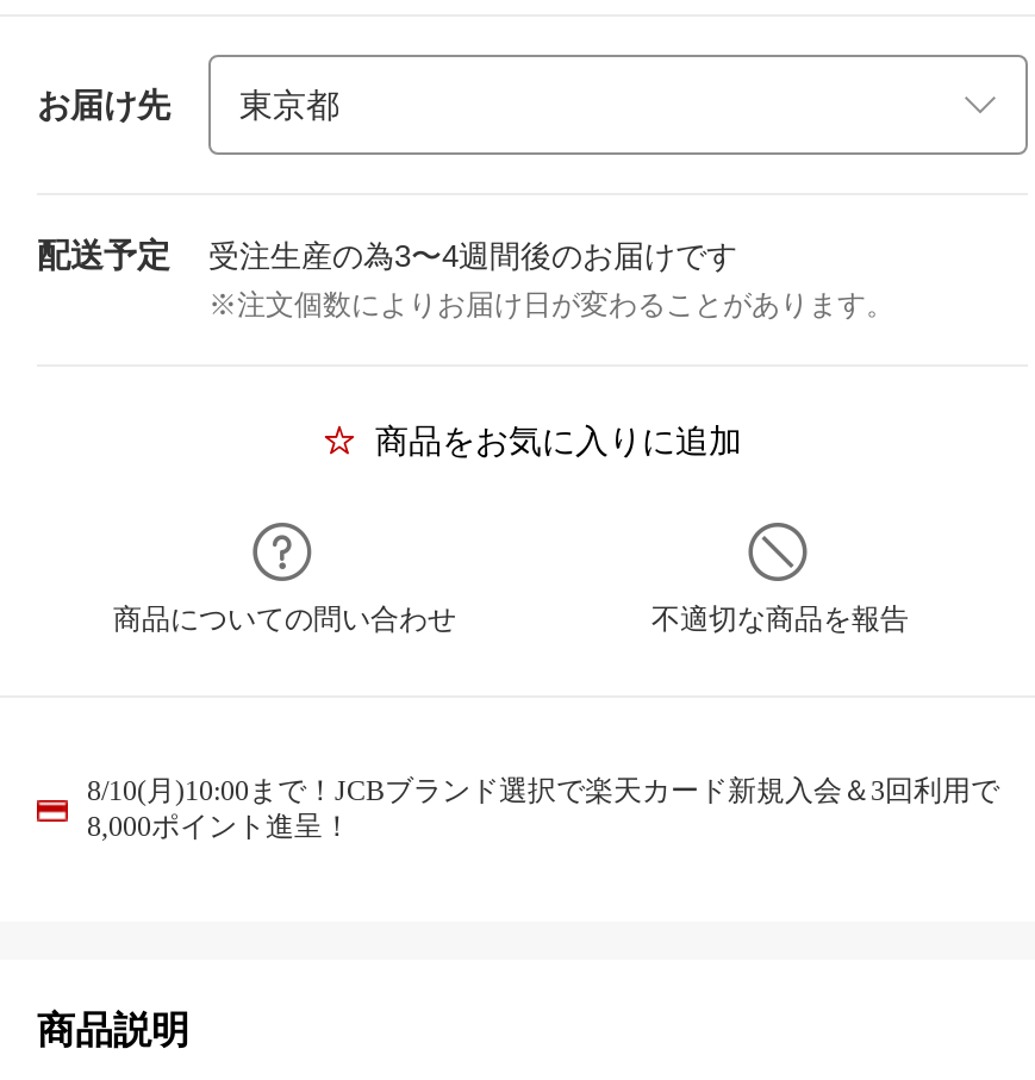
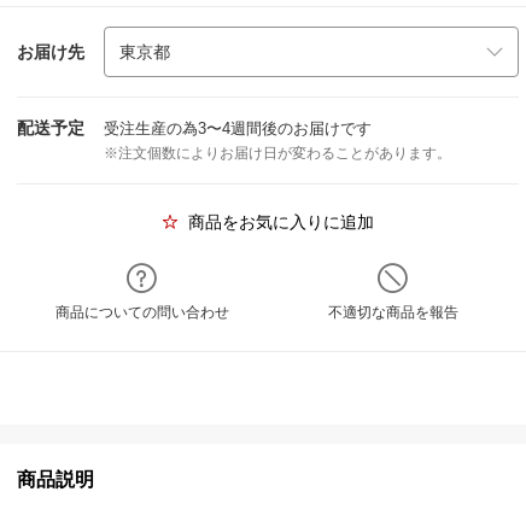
- 8/10(月)10:00まで！JCBブランド選択で楽天カード新規入会＆3回利用で
- 8,000ポイント進呈！
